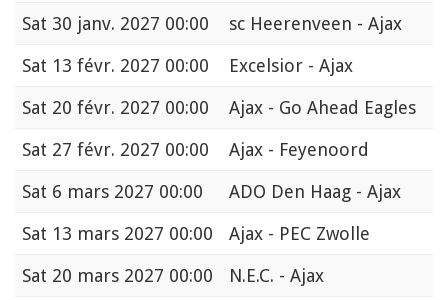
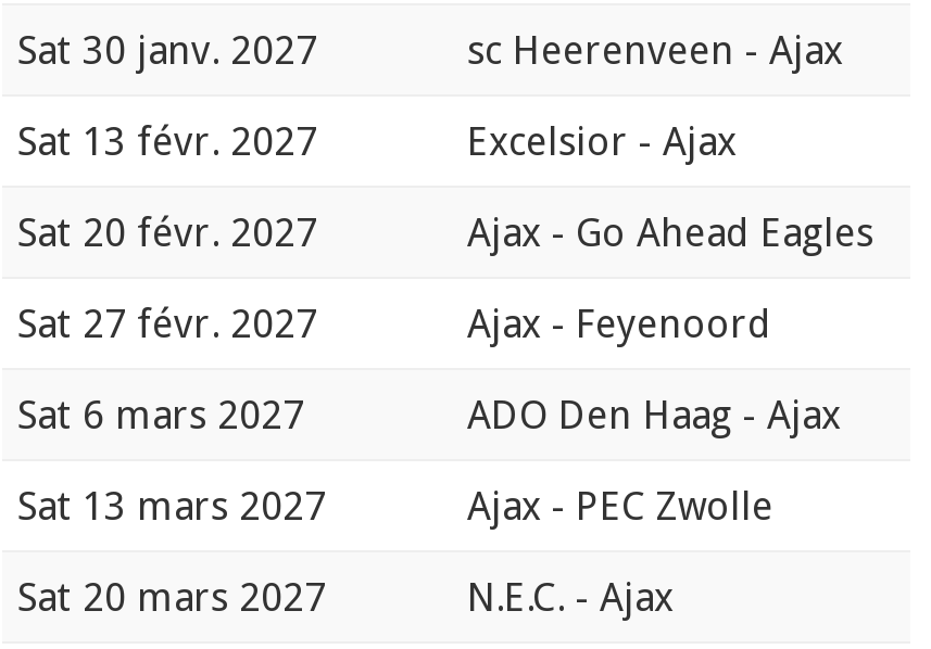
- Sat 30 janv. 2027 00:00
+ Sat 30 janv. 2027

- Sat 13 févr. 2027 00:00
+ Sat 13 févr. 2027

- Sat 20 févr. 2027 00:00
+ Sat 20 févr. 2027

- Sat 27 févr. 2027 00:00
+ Sat 27 févr. 2027

- Sat 6 mars 2027 00:00
+ Sat 6 mars 2027

- Sat 13 mars 2027 00:00
+ Sat 13 mars 2027

- Sat 20 mars 2027 00:00
+ Sat 20 mars 2027
